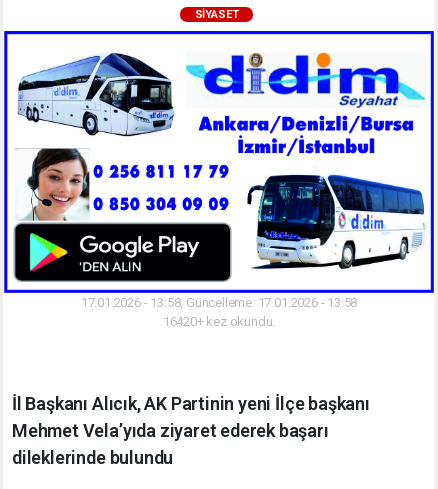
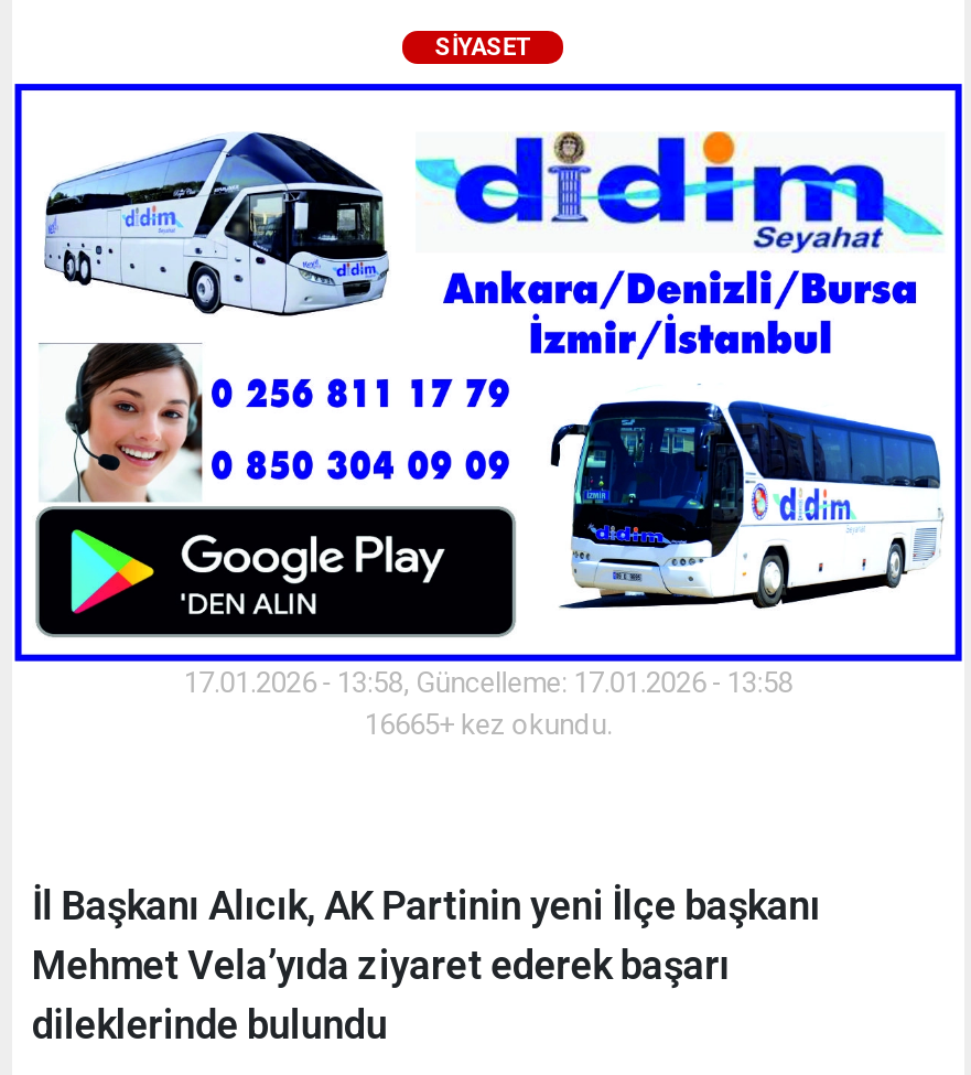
- 16420+ kez okundu.
+ 16665+ kez okundu.
